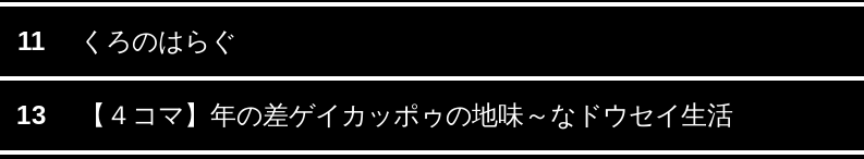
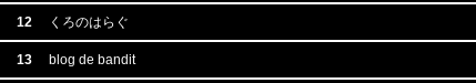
- 11 くろのはらぐ
+ 12 くろのはらぐ

- 【４コマ】年の差ゲイカッポゥの地味～なドウセイ生活
+ blog de bandit
